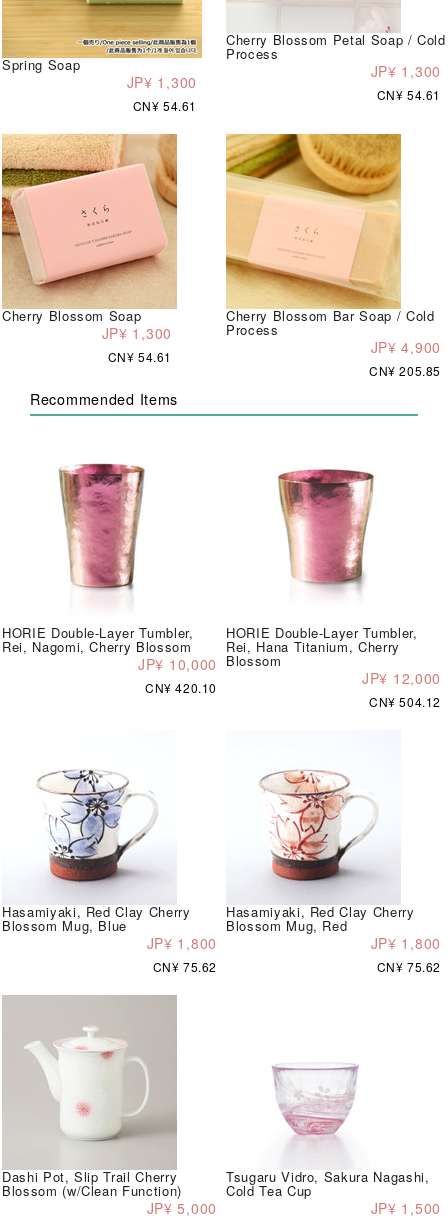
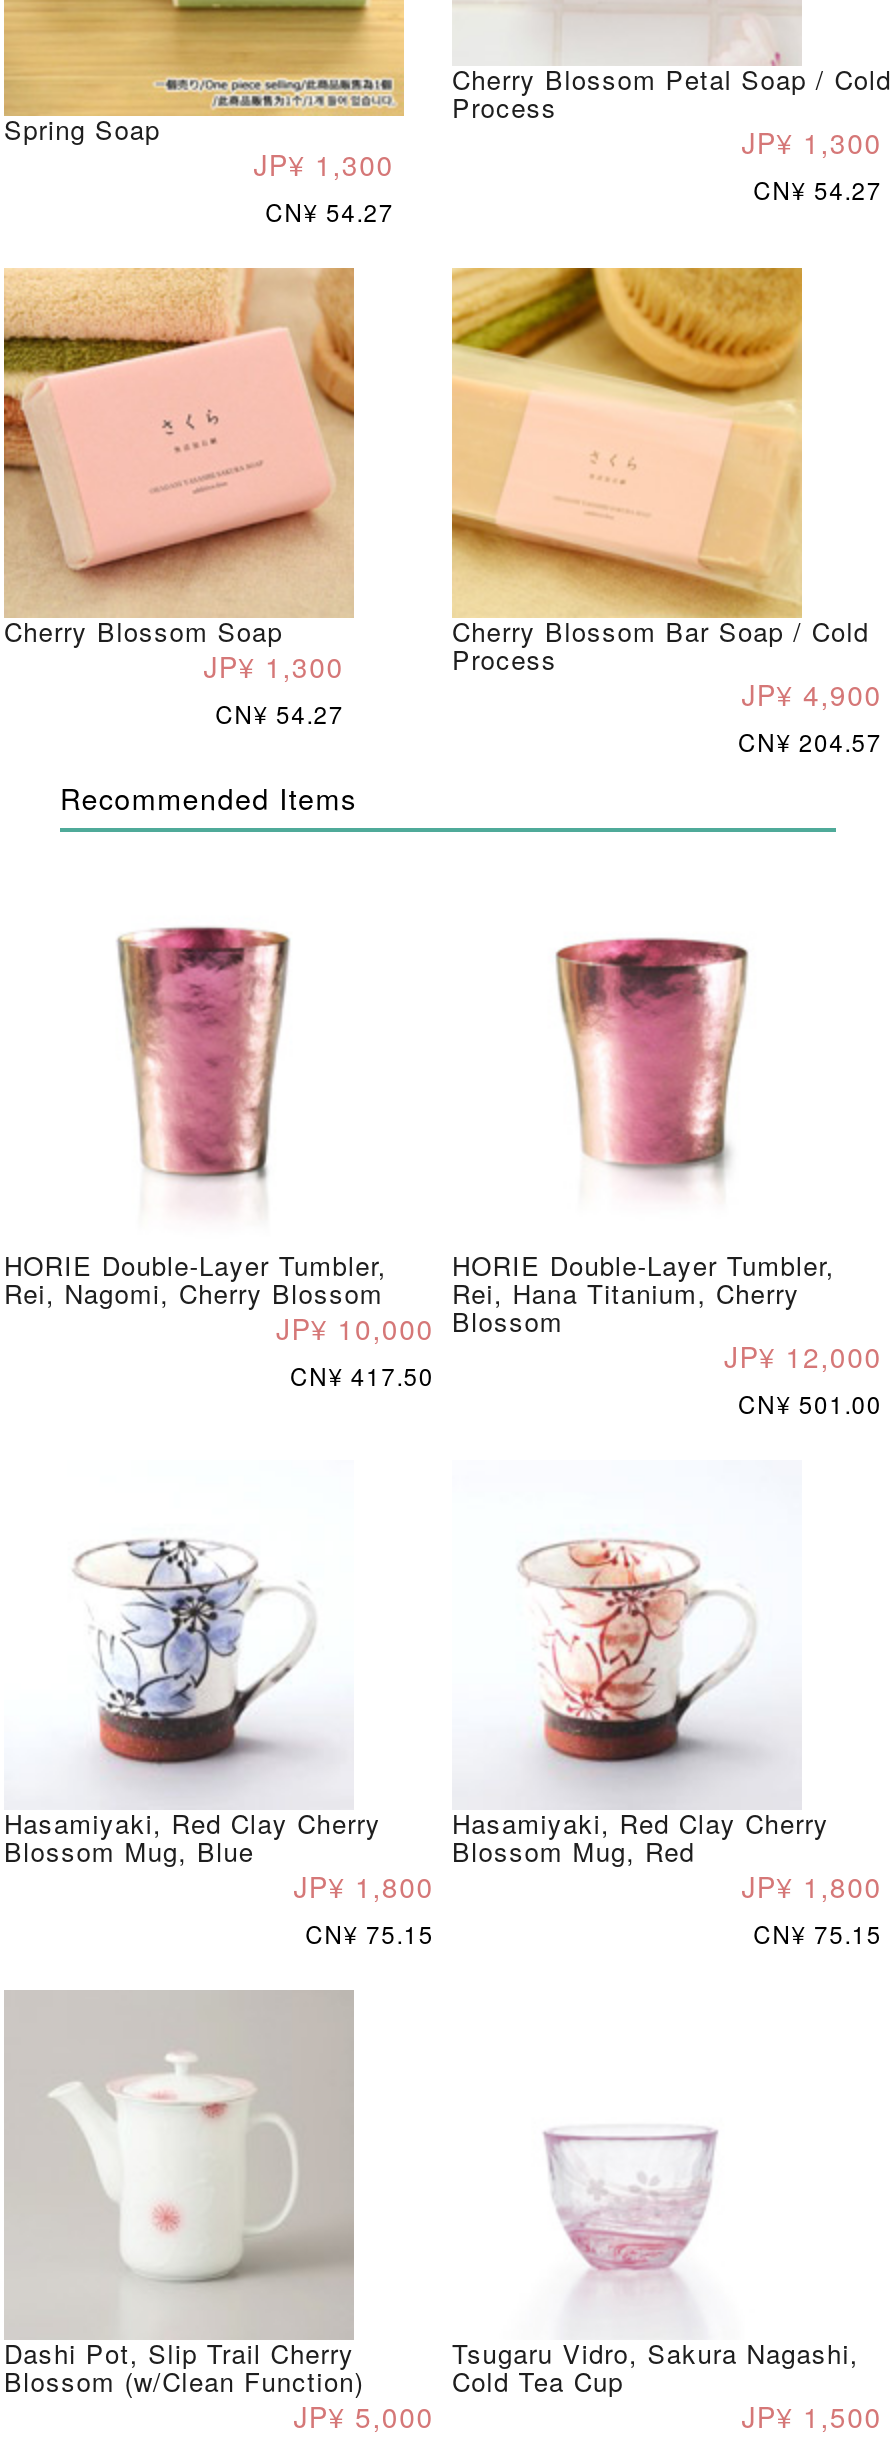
- CN¥ 54.61
+ CN¥ 54.27

- CN¥ 54.61
+ CN¥ 54.27

- CN¥ 54.61
+ CN¥ 54.27

- CN¥ 205.85
+ CN¥ 204.57

- CN¥ 420.10
+ CN¥ 417.50

- CN¥ 504.12
+ CN¥ 501.00

- CN¥ 75.62
+ CN¥ 75.15

- CN¥ 75.62
+ CN¥ 75.15
